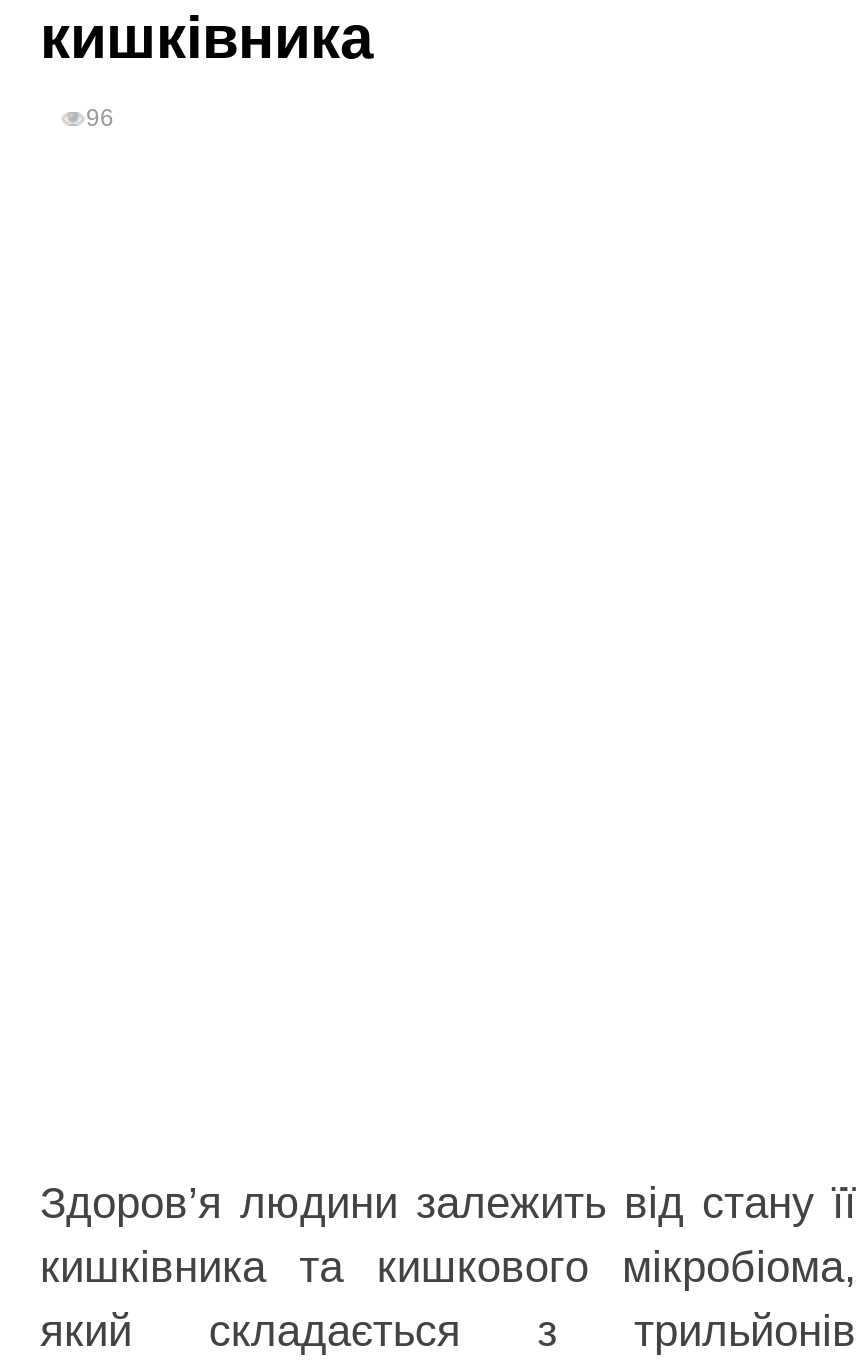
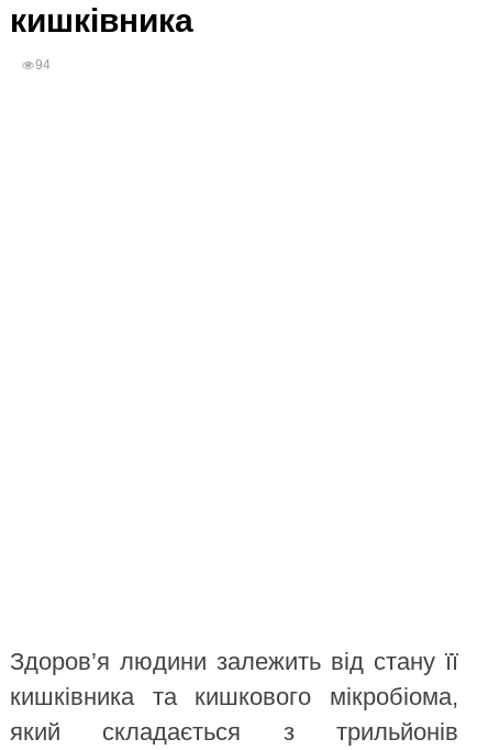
- 96
+ 94
